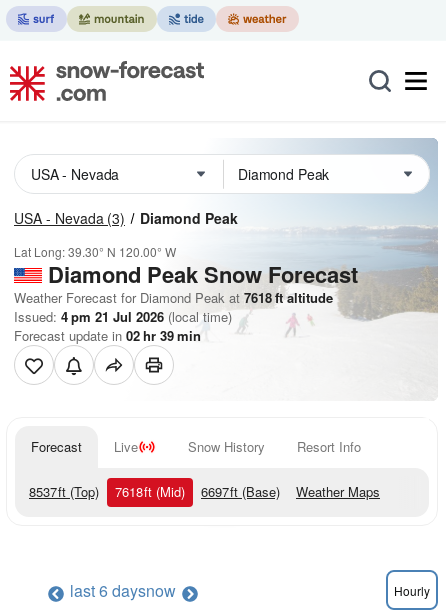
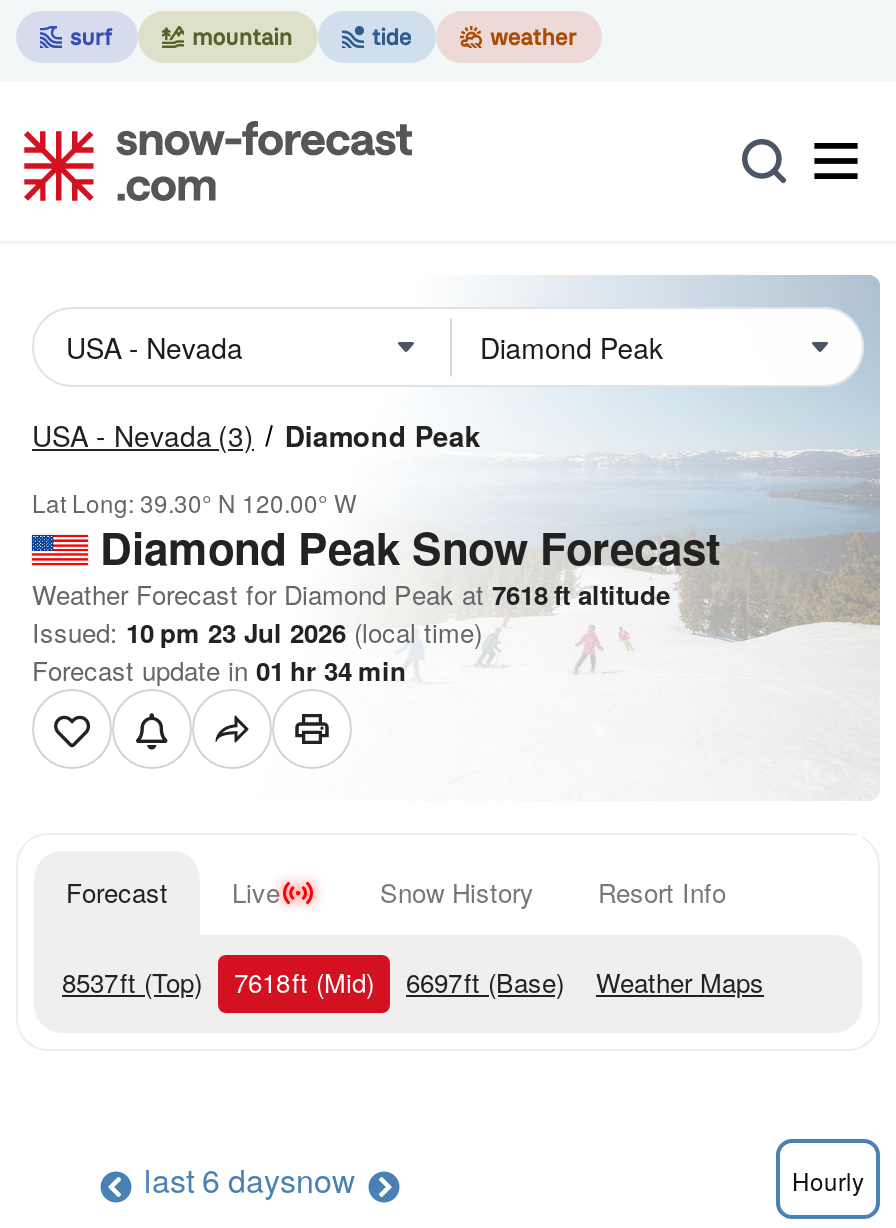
- Issued: 4 pm 21 Jul 2026 (local time)
+ Issued: 10 pm 23 Jul 2026 (local time)

- Forecast update in 02 hr 39 min
+ Forecast update in 01 hr 34 min
